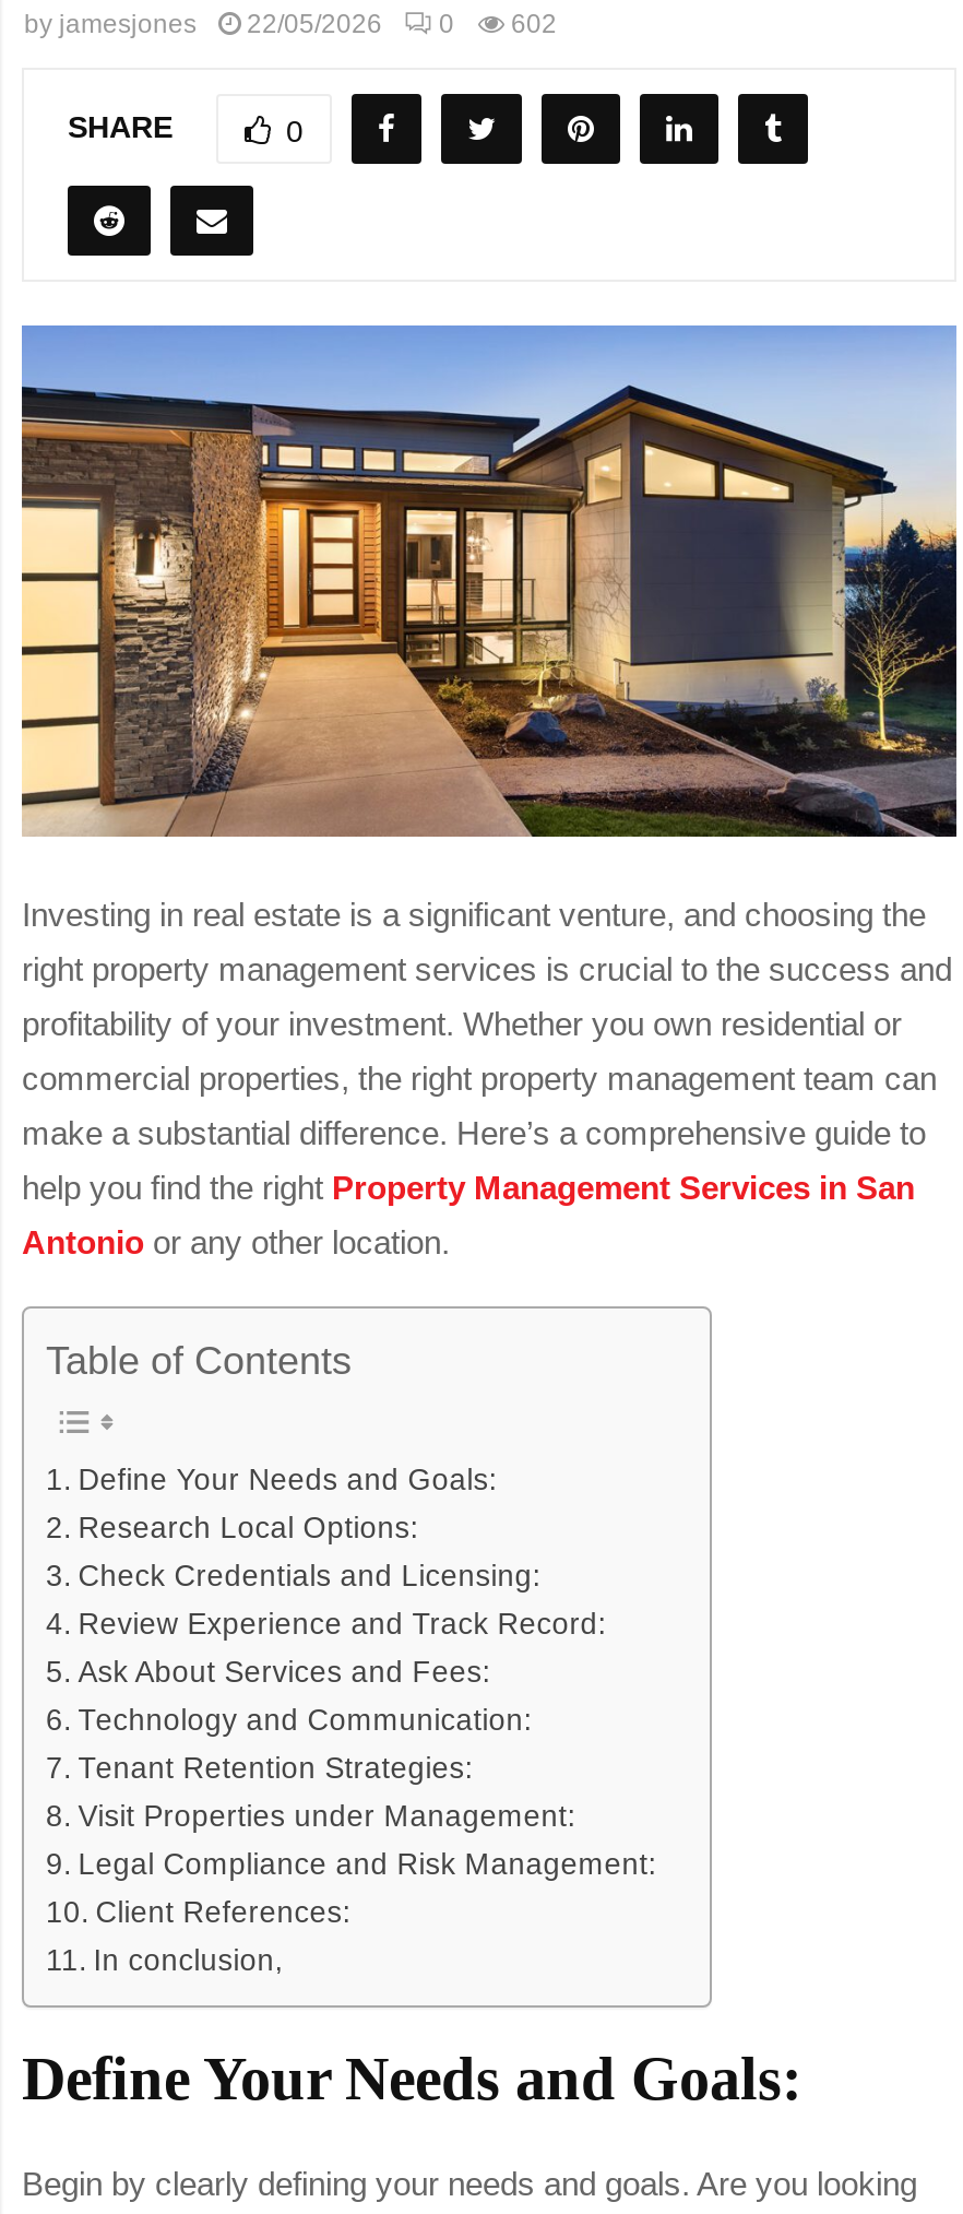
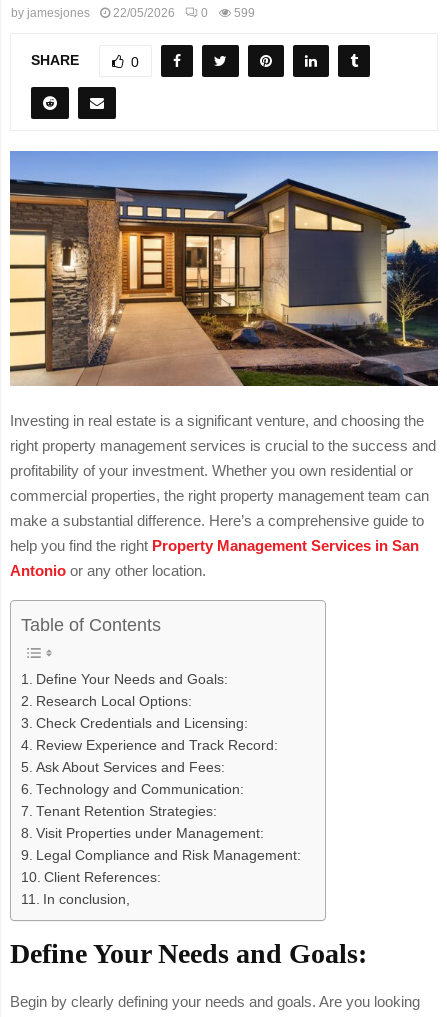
- by jamesjones 22/05/2026 0 602
+ by jamesjones 22/05/2026 0 599
